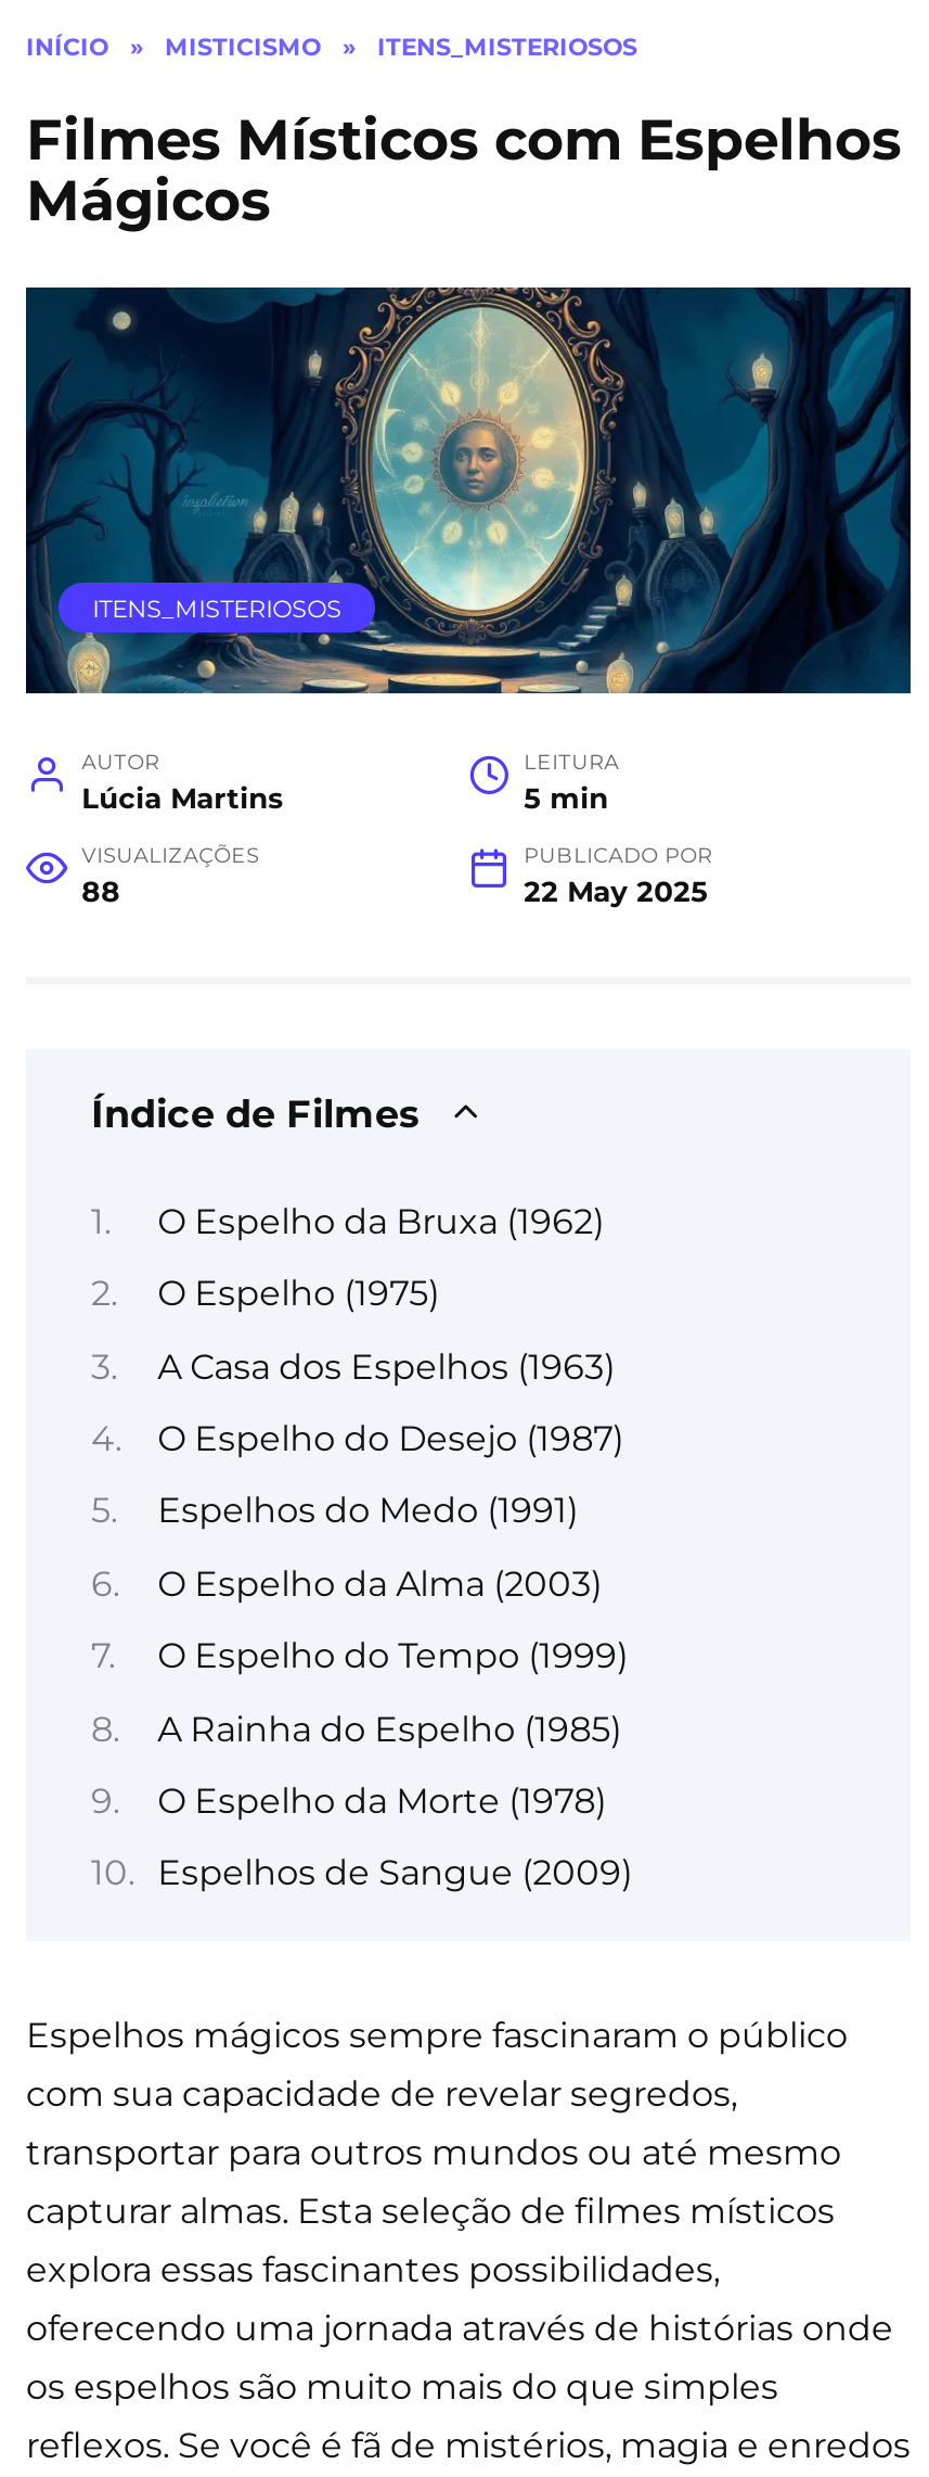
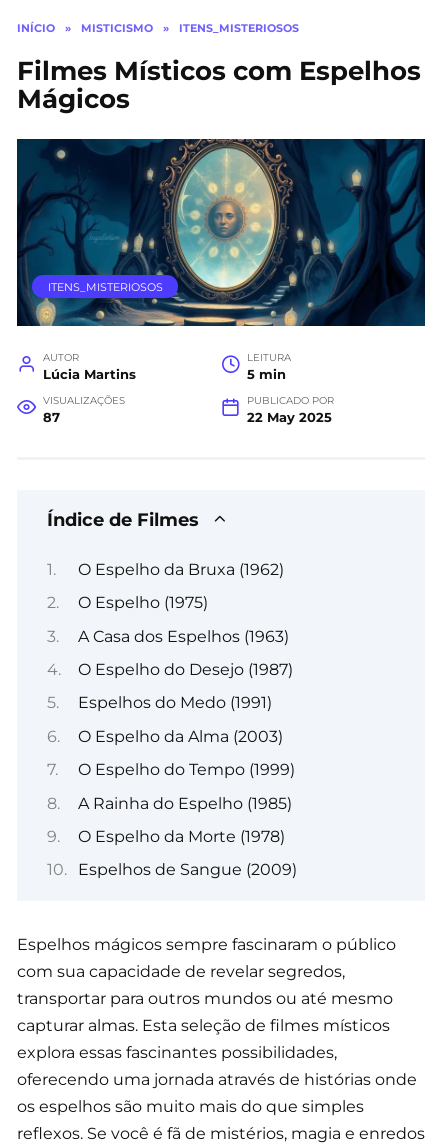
- 88
+ 87
